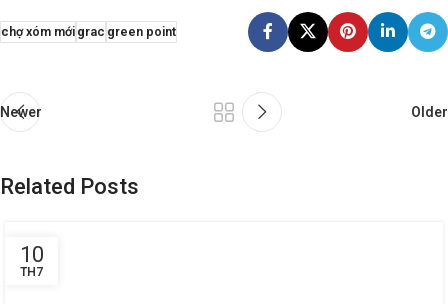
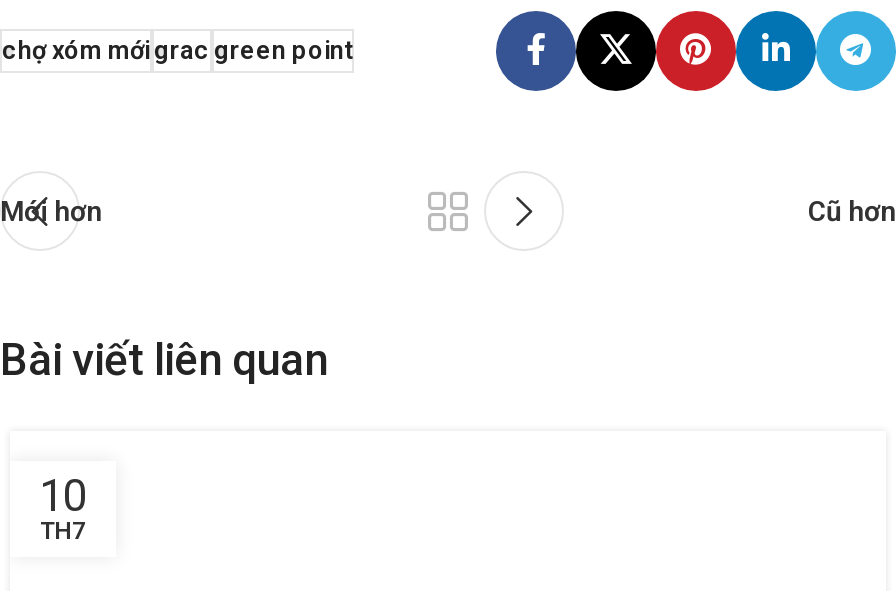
- Newer
- Older
+ Mới hơn
+ Cũ hơn

- Related Posts
+ Bài viết liên quan
